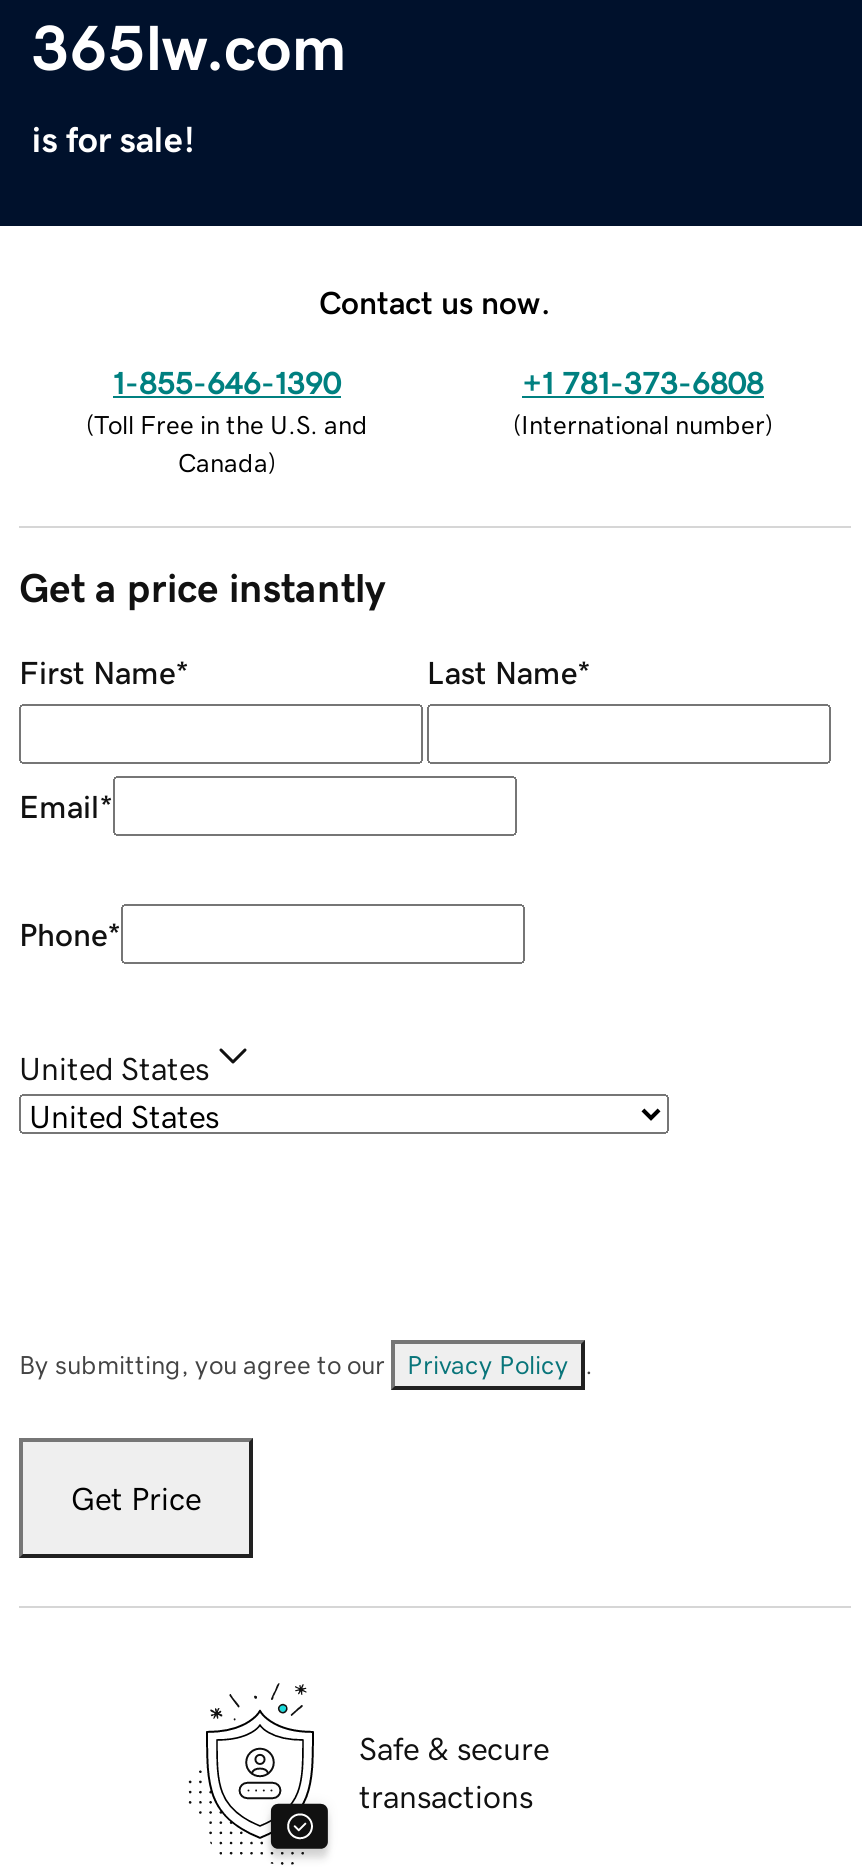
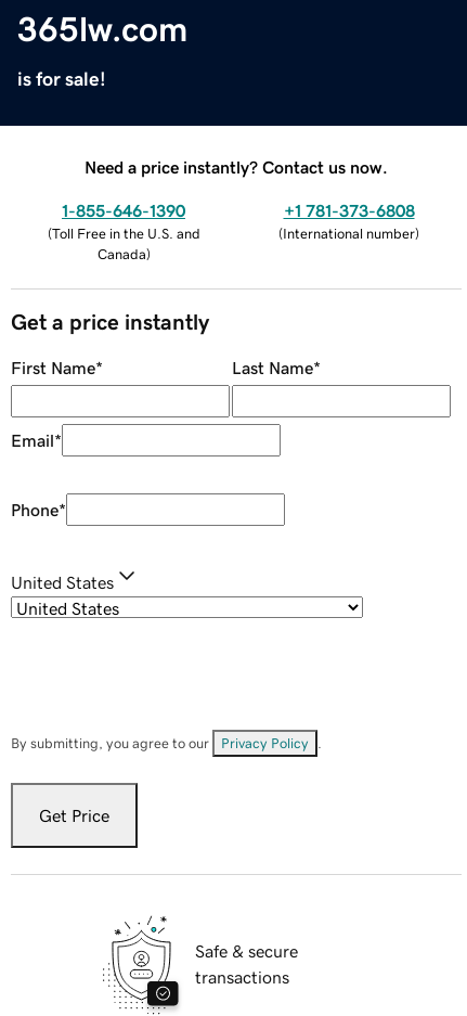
- Contact us now.
+ Need a price instantly? Contact us now.
